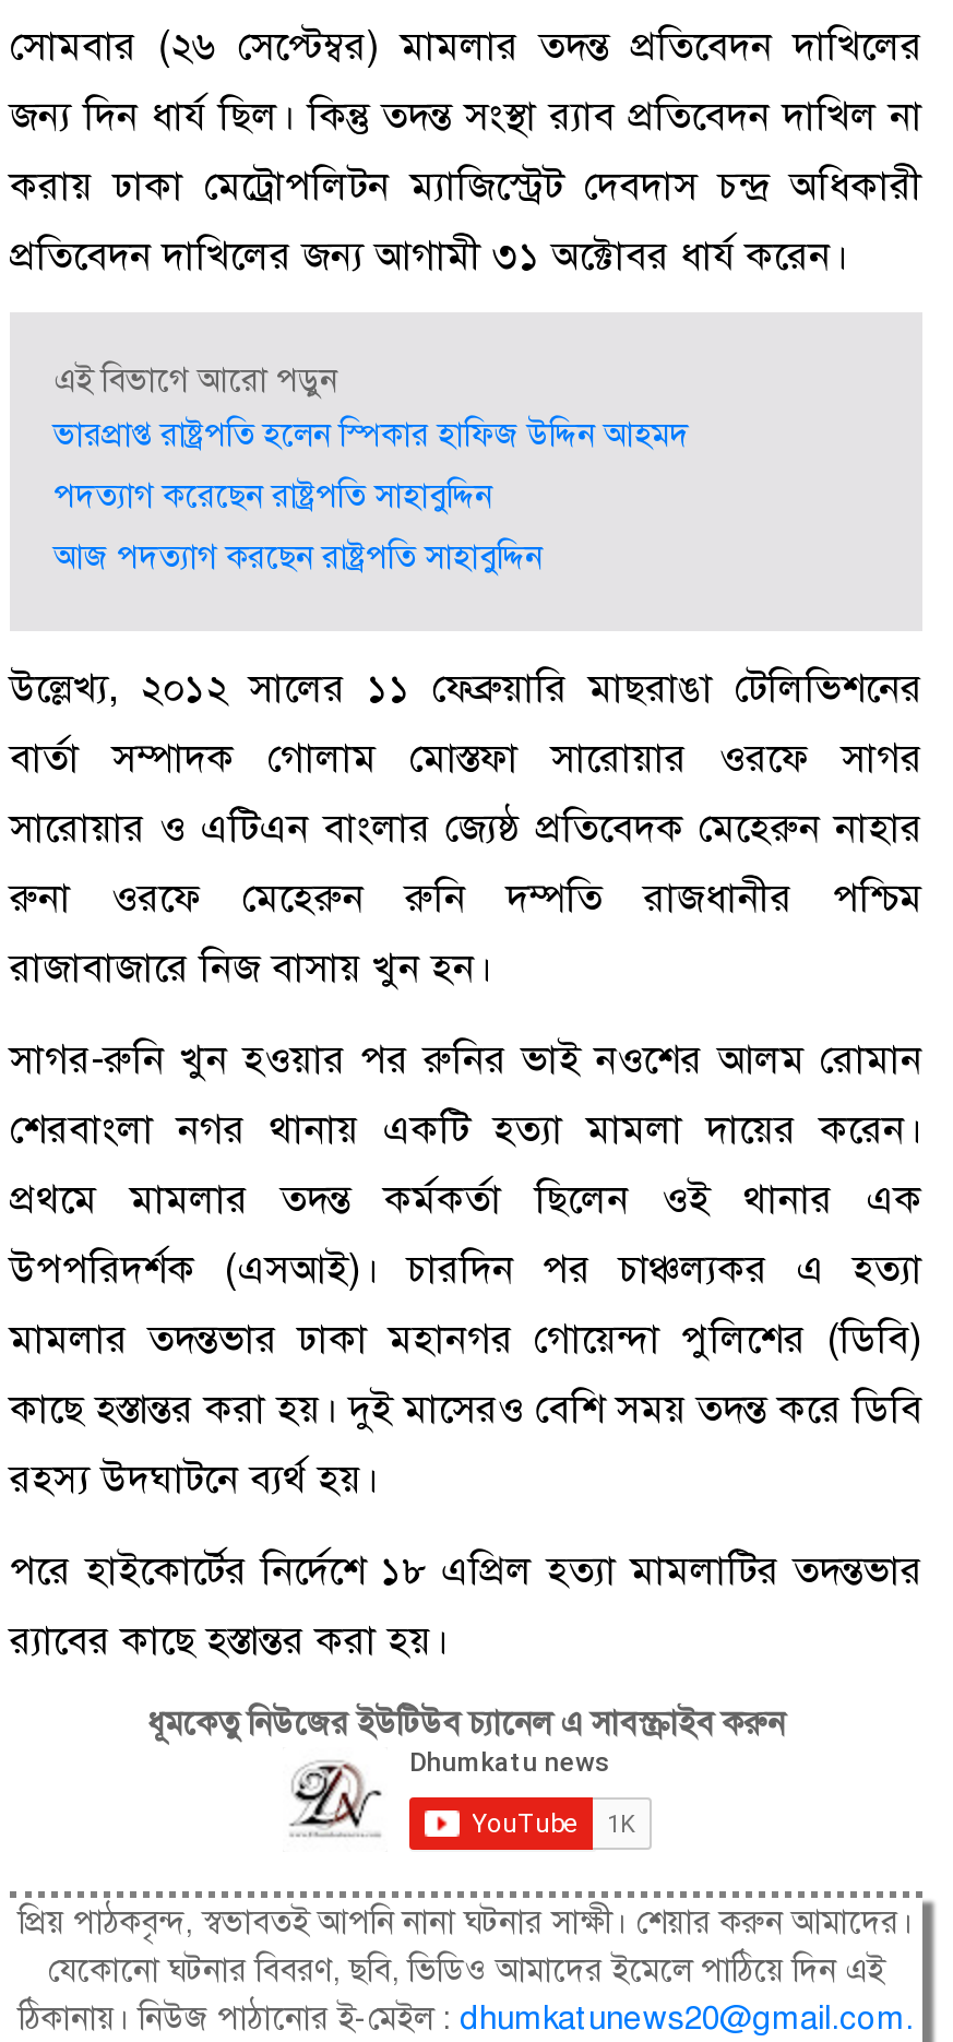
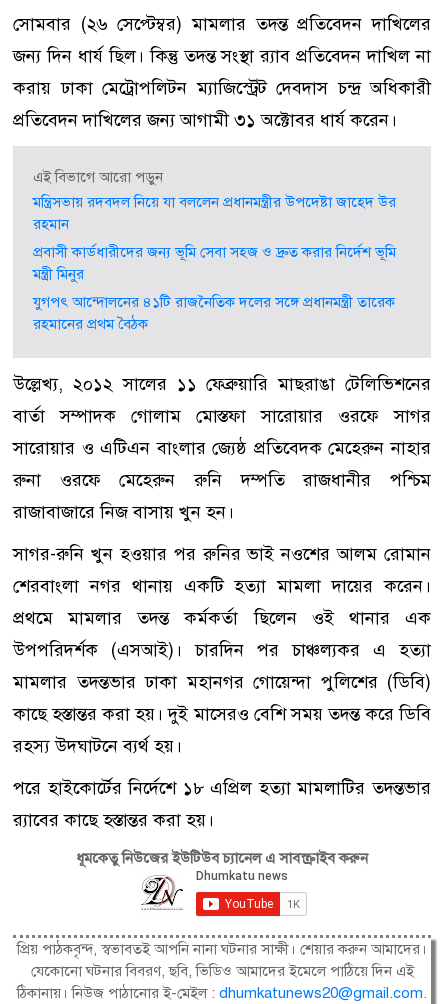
- ভারপ্রাপ্ত রাষ্ট্রপতি হলেন স্পিকার হাফিজ উদ্দিন আহমদ
+ মন্ত্রিসভায় রদবদল নিয়ে যা বললেন প্রধানমন্ত্রীর উপদেষ্টা জাহেদ উর
+ রহমান

- পদত্যাগ করেছেন রাষ্ট্রপতি সাহাবুদ্দিন
+ প্রবাসী কার্ডধারীদের জন্য ভূমি সেবা সহজ ও দ্রুত করার নির্দেশ ভূমি
+ মন্ত্রী মিনুর

- আজ পদত্যাগ করছেন রাষ্ট্রপতি সাহাবুদ্দিন
+ যুগপৎ আন্দোলনের ৪১টি রাজনৈতিক দলের সঙ্গে প্রধানমন্ত্রী তারেক
+ রহমানের প্রথম বৈঠক
